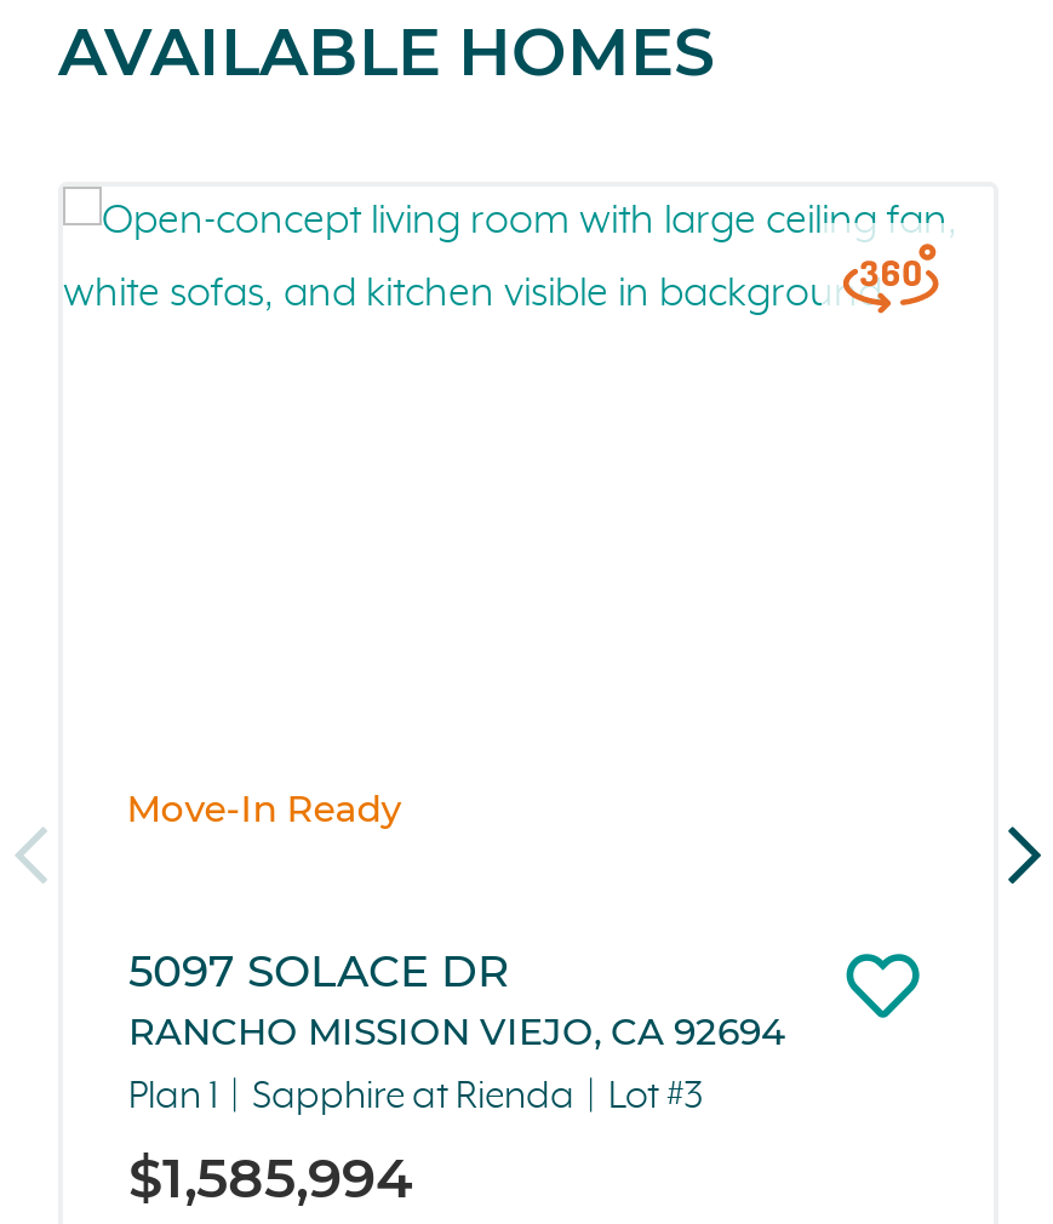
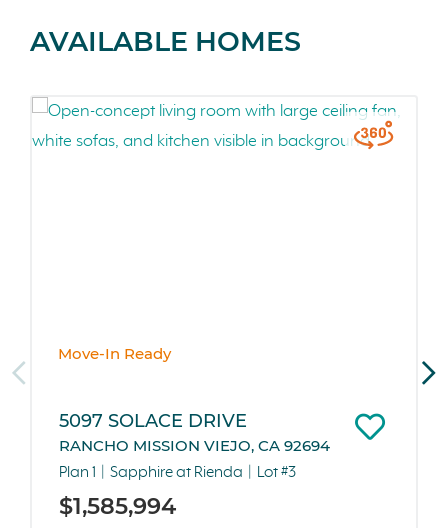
- 5097 SOLACE DR
+ 5097 SOLACE DRIVE
